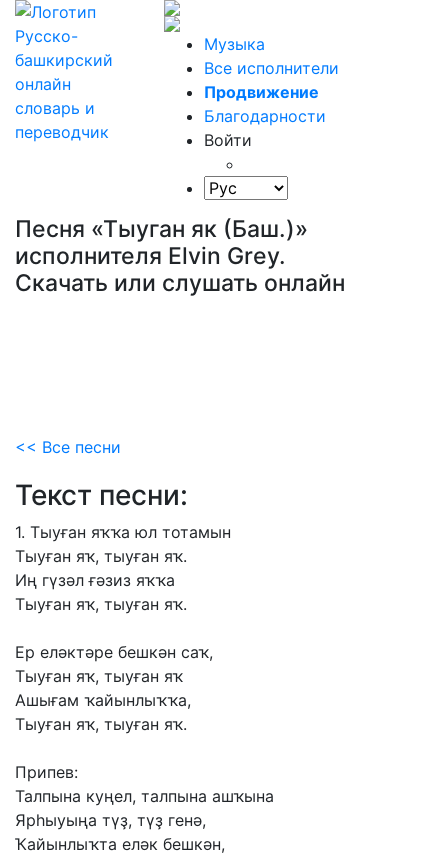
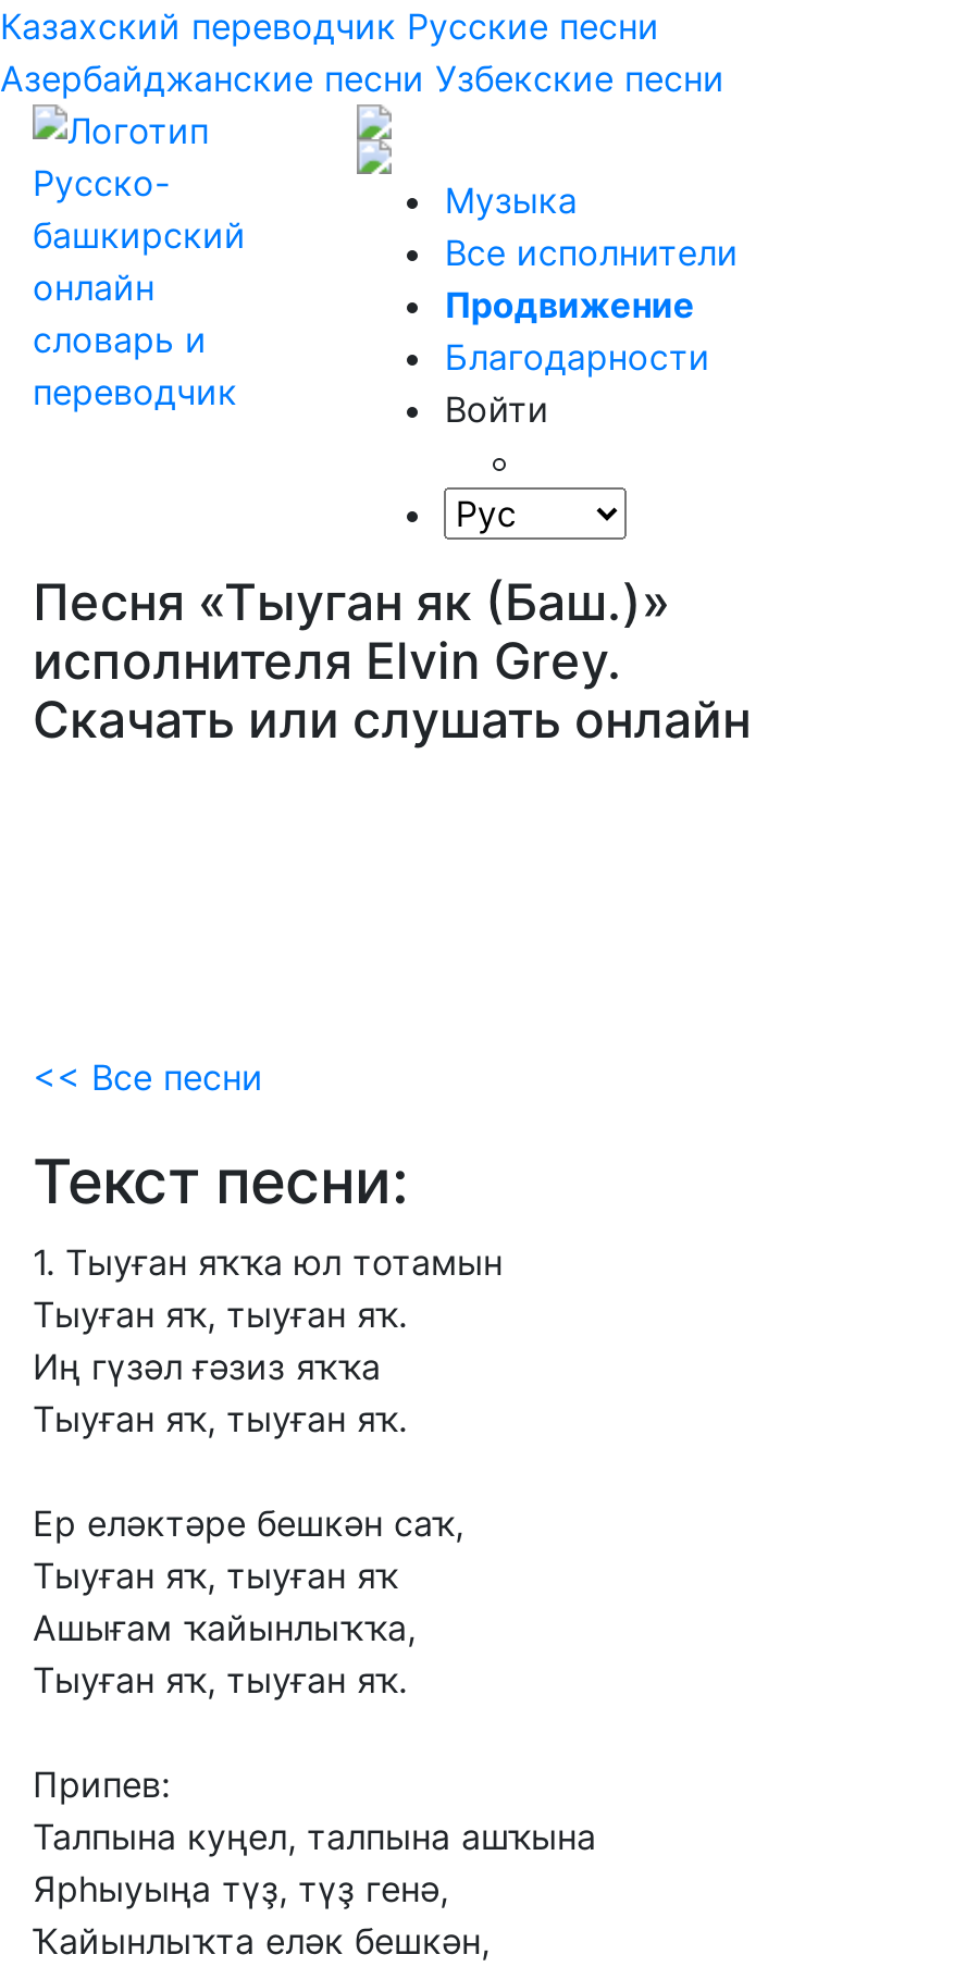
+ Казахский переводчик Русские песни
+ Азербайджанские песни Узбекские песни
